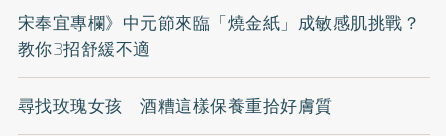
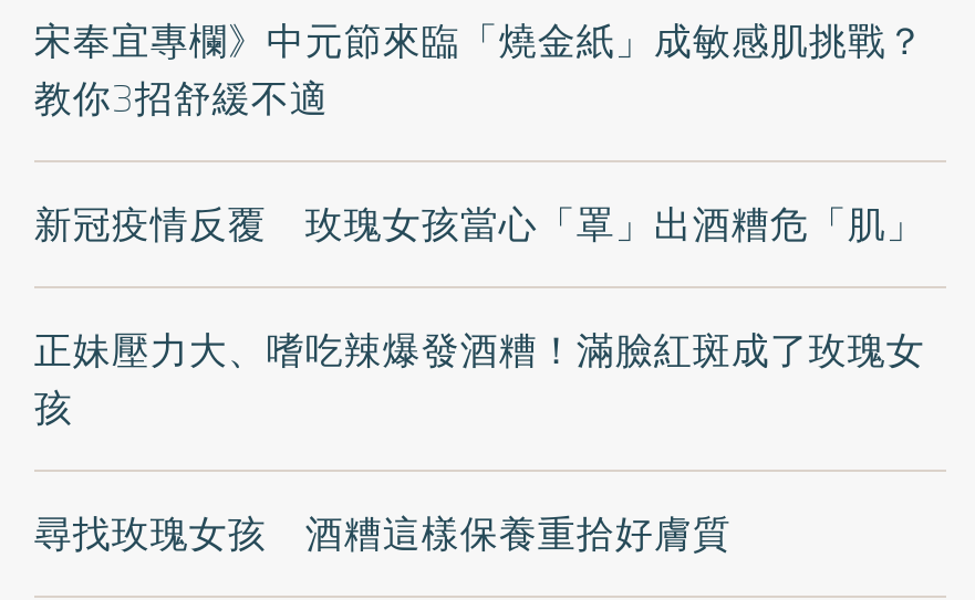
+ 新冠疫情反覆 玫瑰女孩當心「罩」出酒糟危「肌」
+ 正妹壓力大、嗜吃辣爆發酒糟！滿臉紅斑成了玫瑰女
+ 孩
